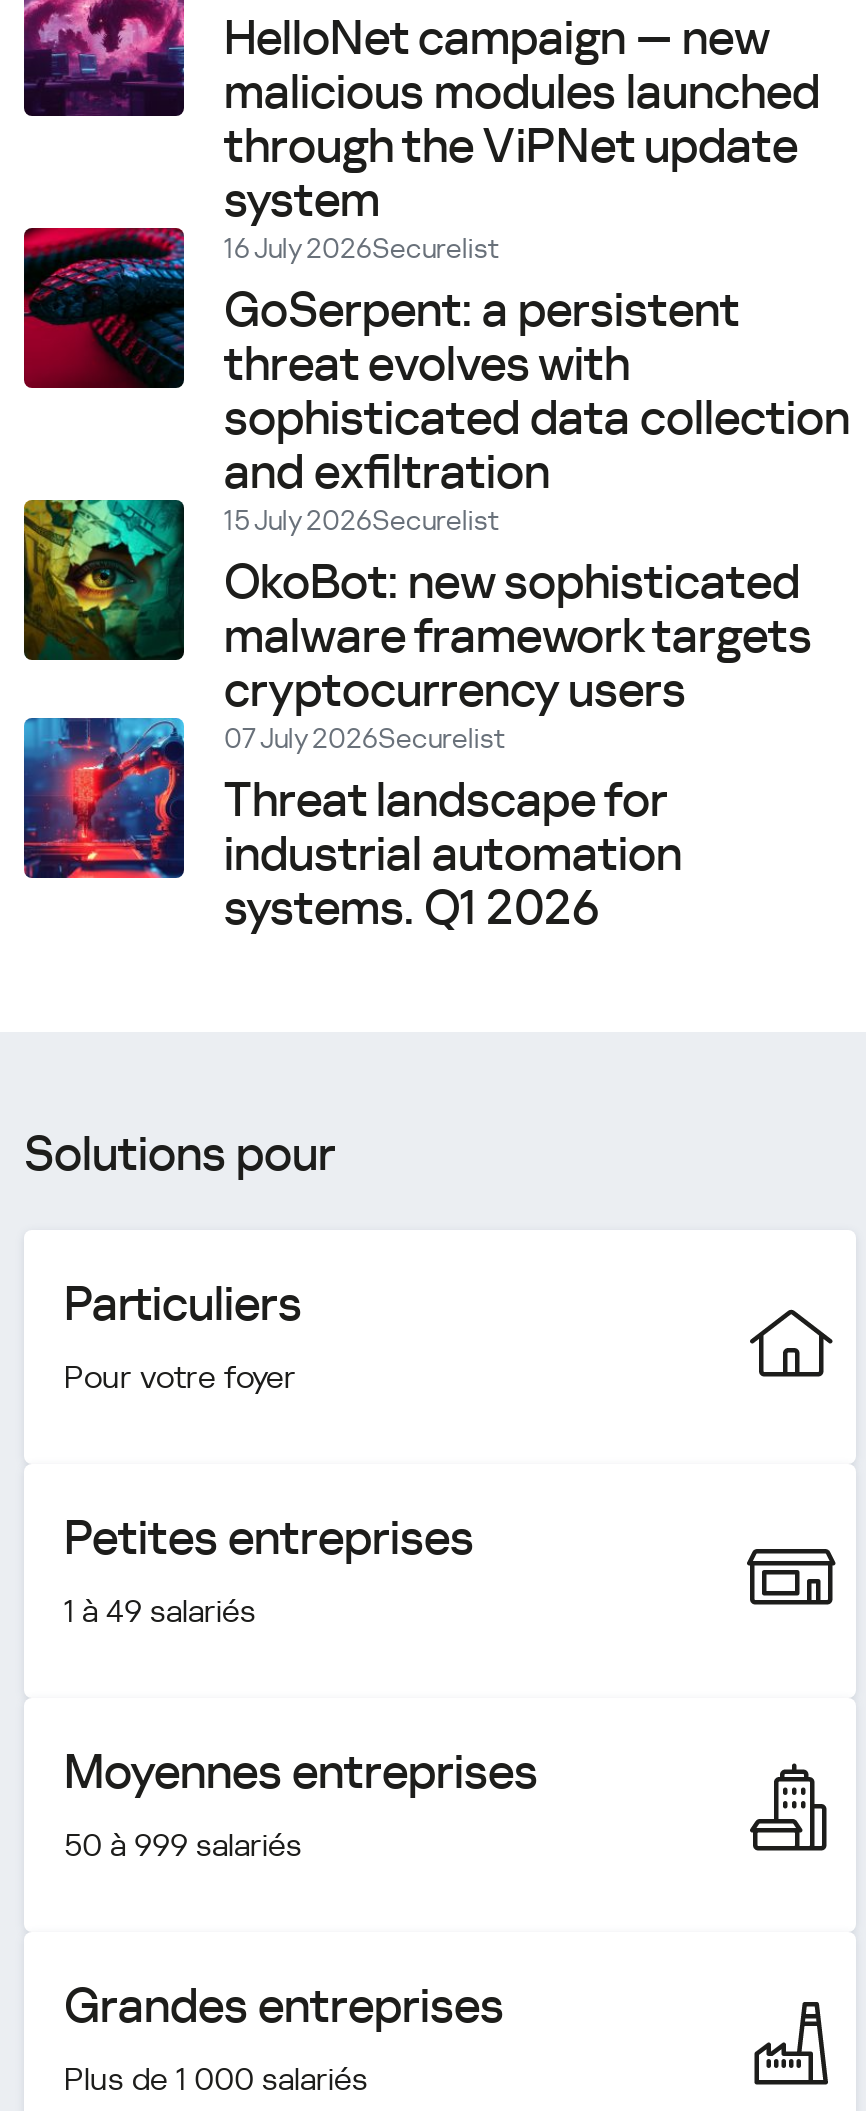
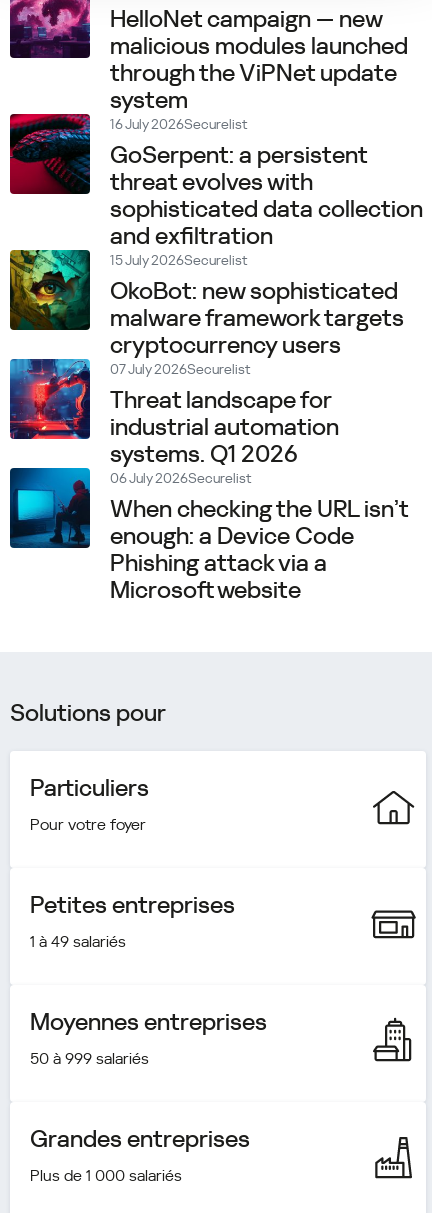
+ [image]
+ 06 July 2026Securelist
+ When checking the URL isn’t
+ enough: a Device Code
+ Phishing attack via a
+ Microsoft website
